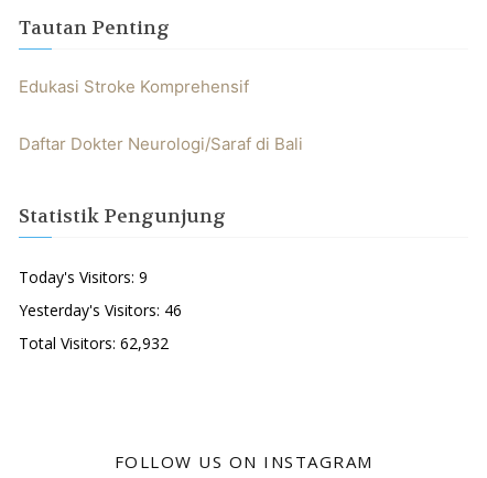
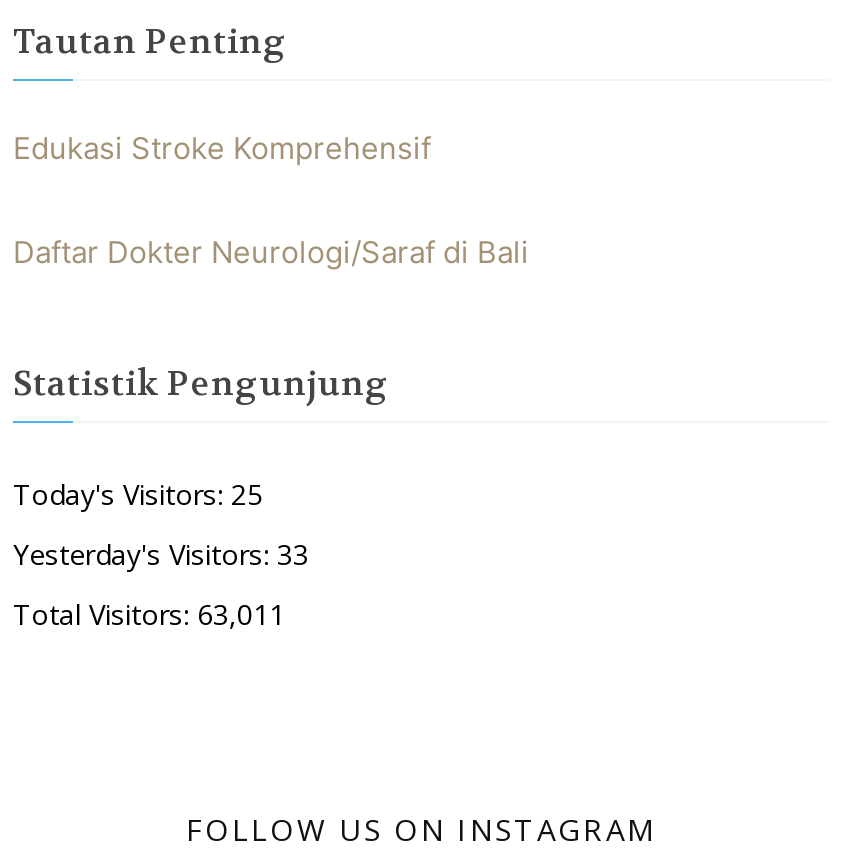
- Today's Visitors: 9
+ Today's Visitors: 25

- Yesterday's Visitors: 46
+ Yesterday's Visitors: 33

- Total Visitors: 62,932
+ Total Visitors: 63,011
